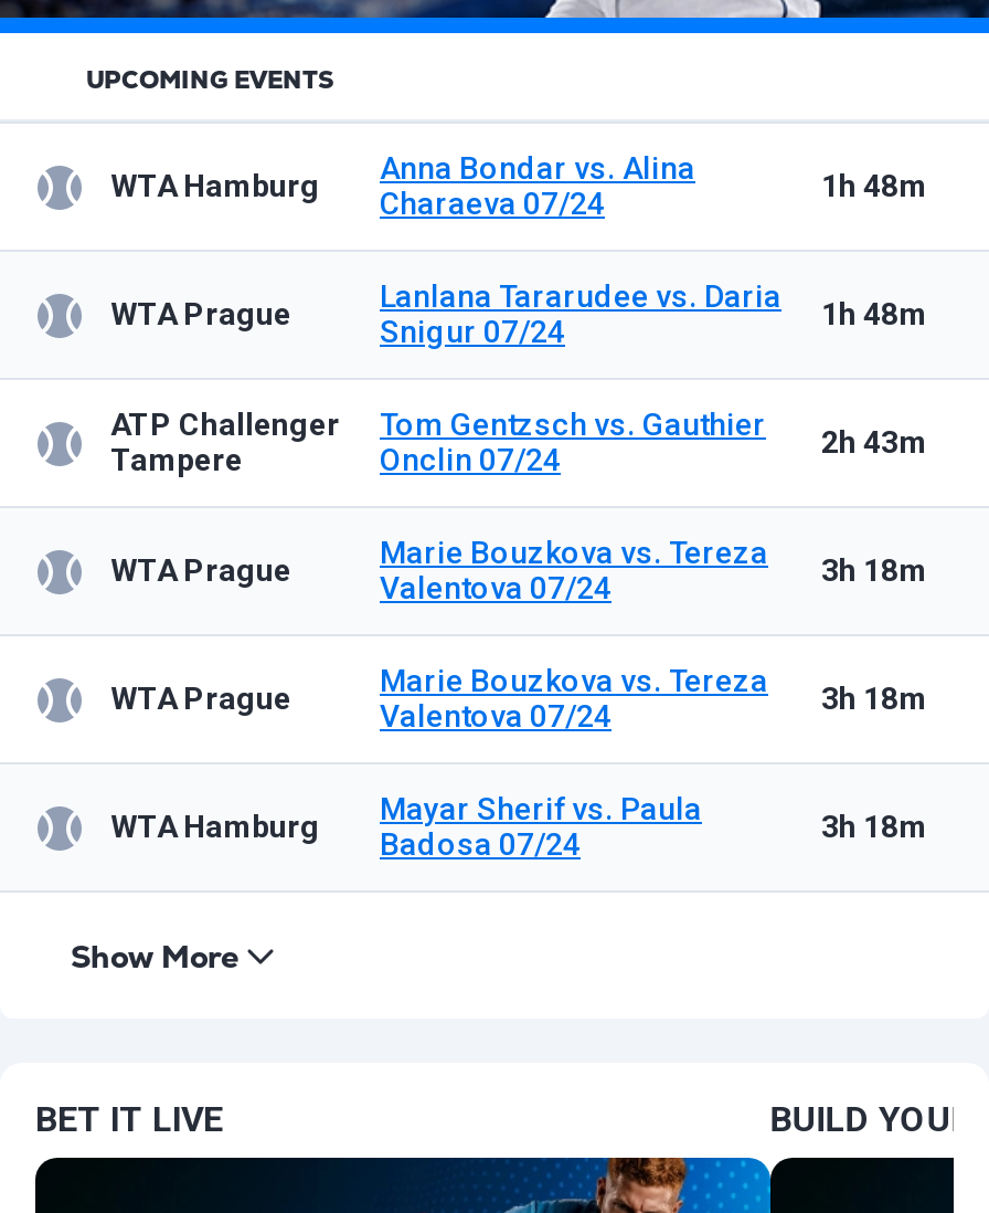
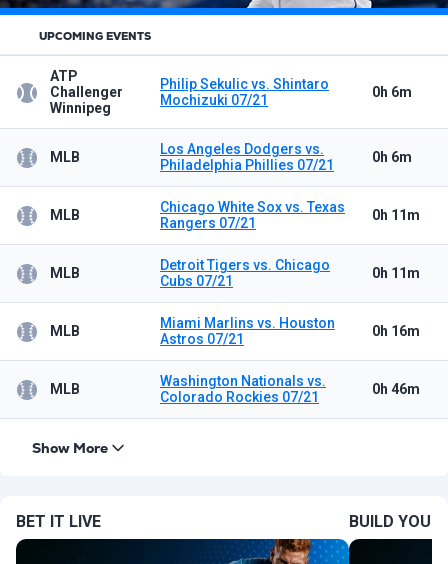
- WTA Hamburg
- Anna Bondar vs. Alina
- Charaeva 07/24
- 1h 48m
+ ATP
+ Challenger
+ Winnipeg

- WTA Prague
- Lanlana Tararudee vs. Daria
- Snigur 07/24
- 1h 48m
+ Philip Sekulic vs. Shintaro
+ Mochizuki 07/21
+ 0h 6m

- ATP Challenger
- Tampere
+ MLB
+ Los Angeles Dodgers vs.
+ Philadelphia Phillies 07/21
+ 0h 6m

- Tom Gentzsch vs. Gauthier
- Onclin 07/24
- 2h 43m
+ MLB
+ Chicago White Sox vs. Texas
+ Rangers 07/21
+ 0h 11m

- WTA Prague
- Marie Bouzkova vs. Tereza
- Valentova 07/24
- 3h 18m
+ MLB
+ Detroit Tigers vs. Chicago
+ Cubs 07/21
+ 0h 11m

- WTA Prague
- Marie Bouzkova vs. Tereza
- Valentova 07/24
- 3h 18m
+ MLB
+ Miami Marlins vs. Houston
+ Astros 07/21
+ 0h 16m

- WTA Hamburg
- Mayar Sherif vs. Paula
- Badosa 07/24
- 3h 18m
+ MLB
+ Washington Nationals vs.
+ Colorado Rockies 07/21
+ 0h 46m
